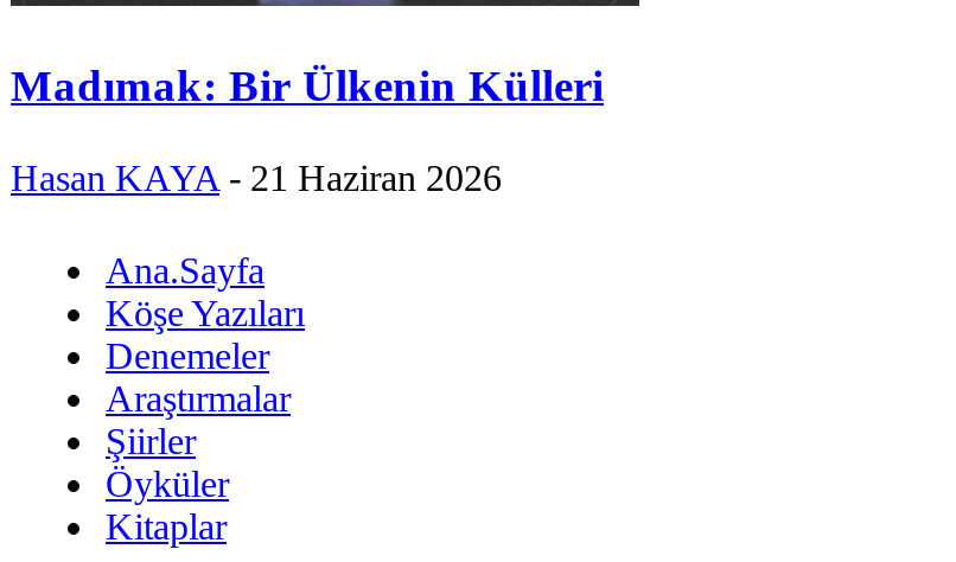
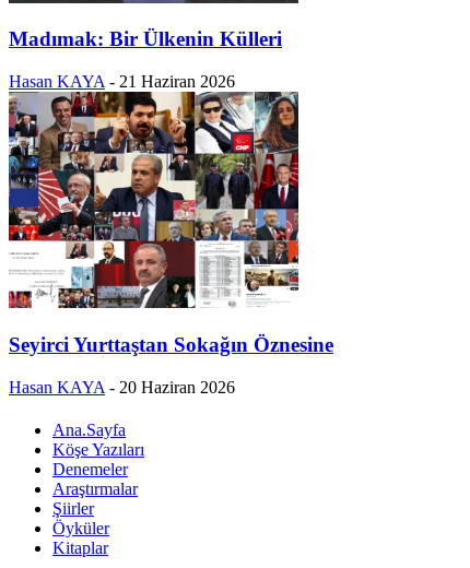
+ [image]
+ Seyirci Yurttaştan Sokağın Öznesine
+ Hasan KAYA - 20 Haziran 2026
